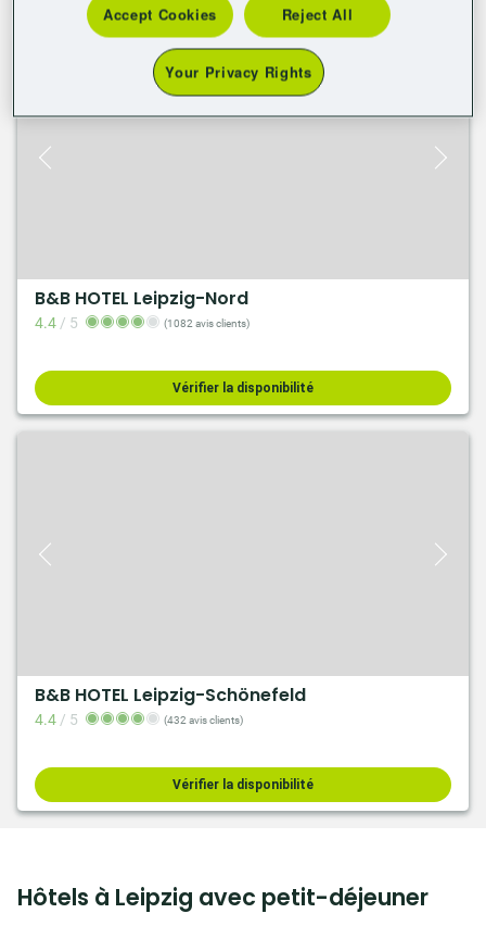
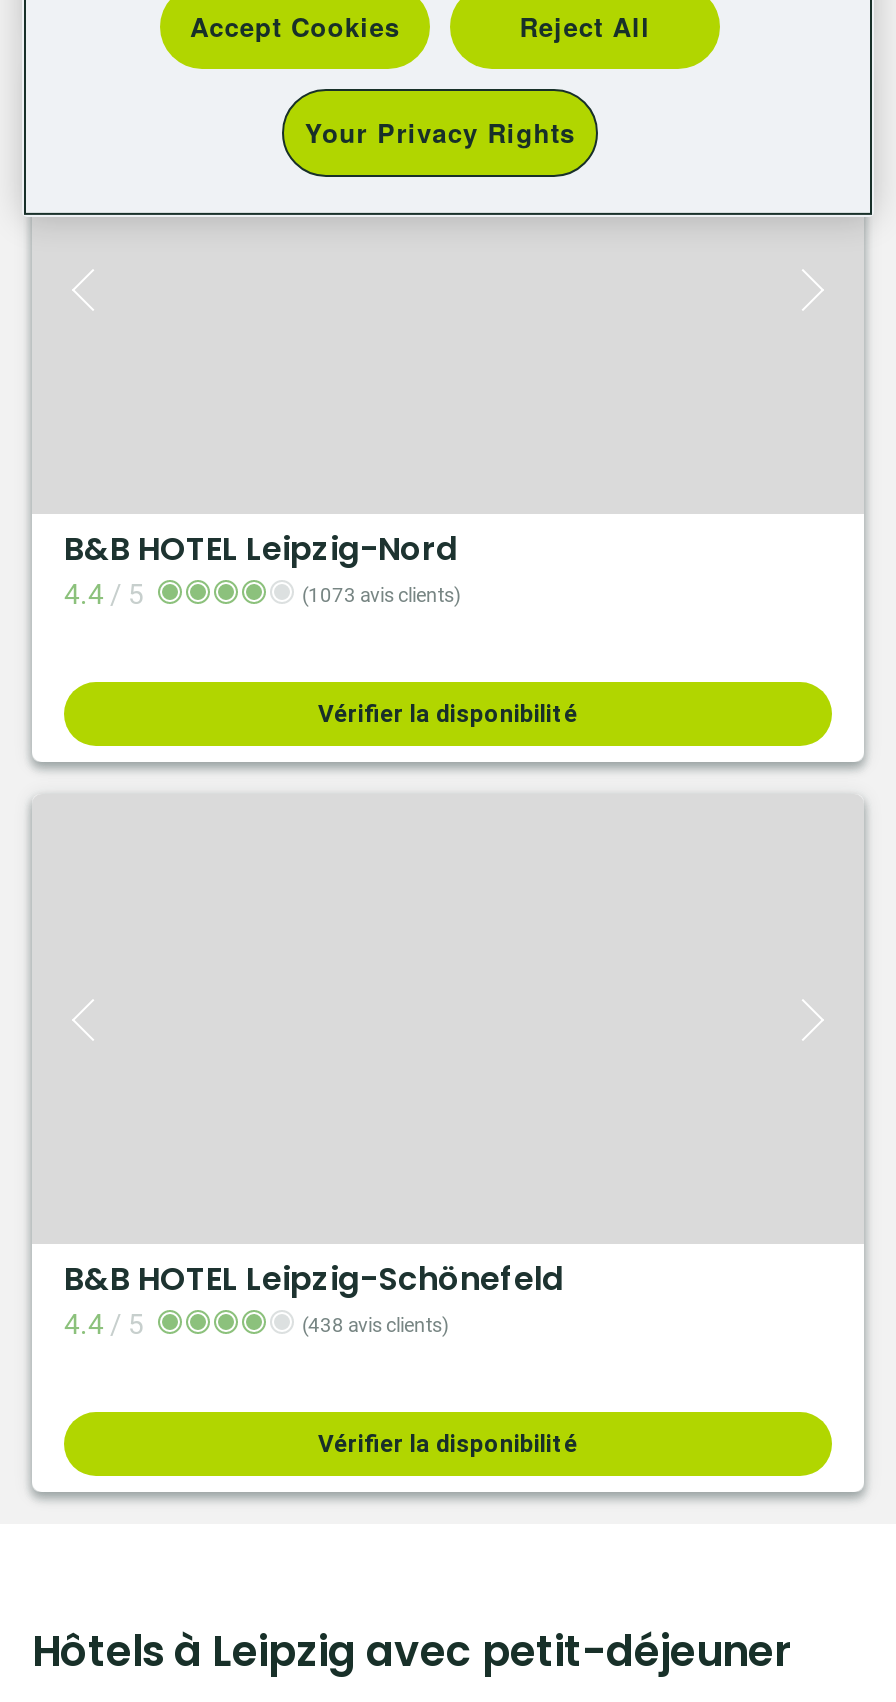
- (1082 avis clients)
+ (1073 avis clients)

- (432 avis clients)
+ (438 avis clients)
